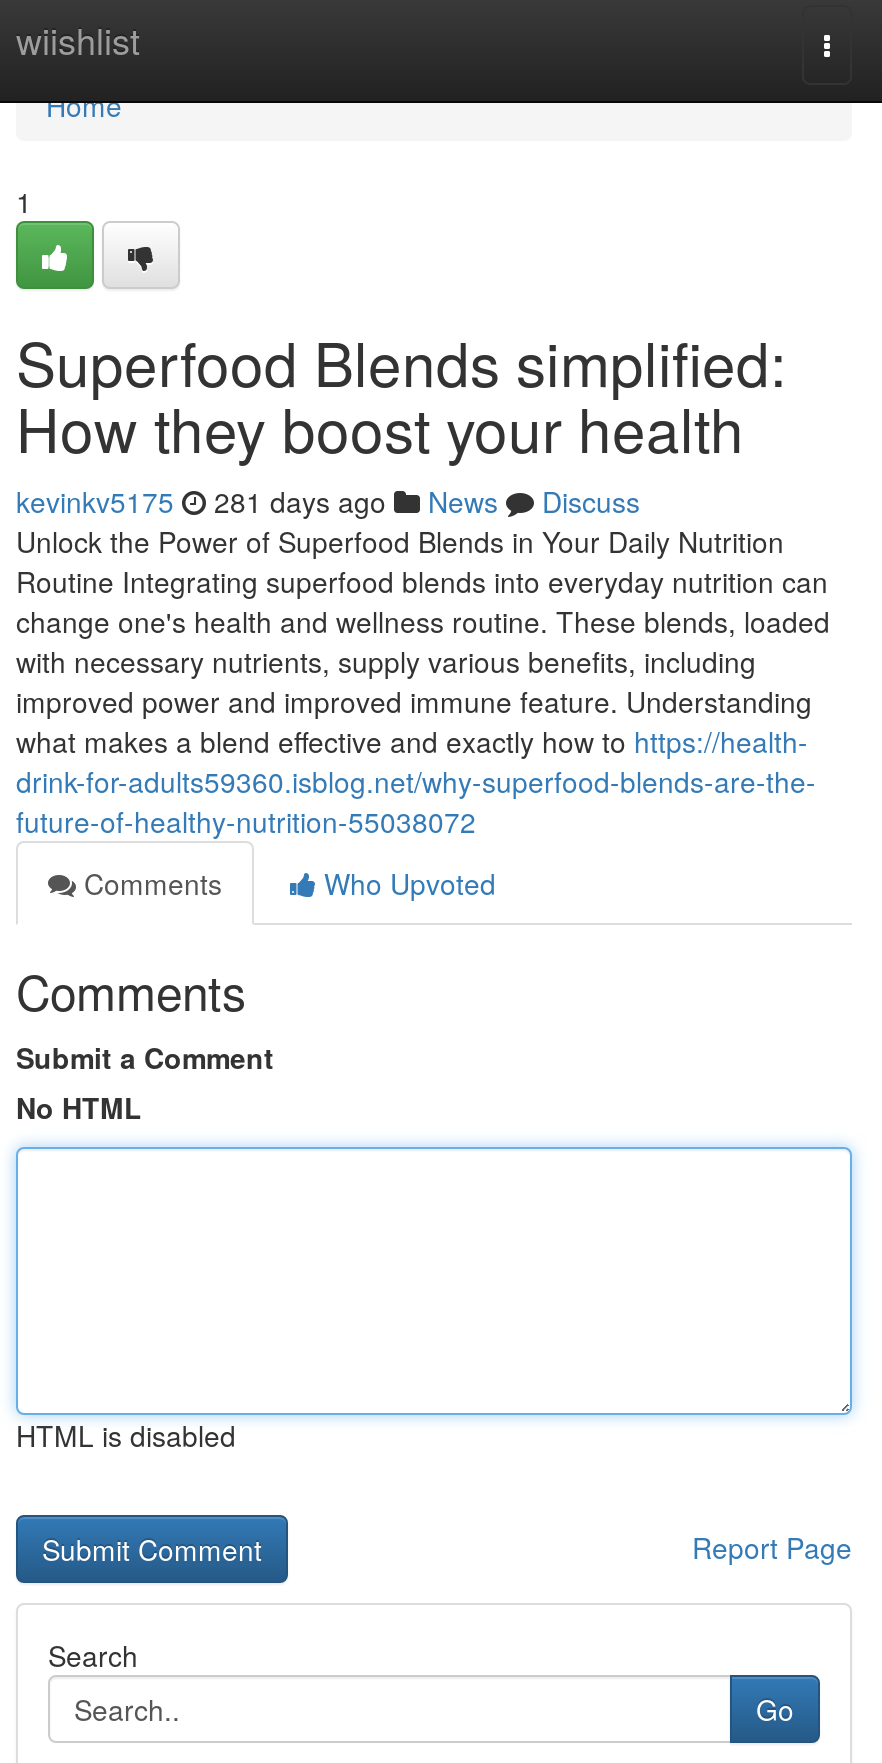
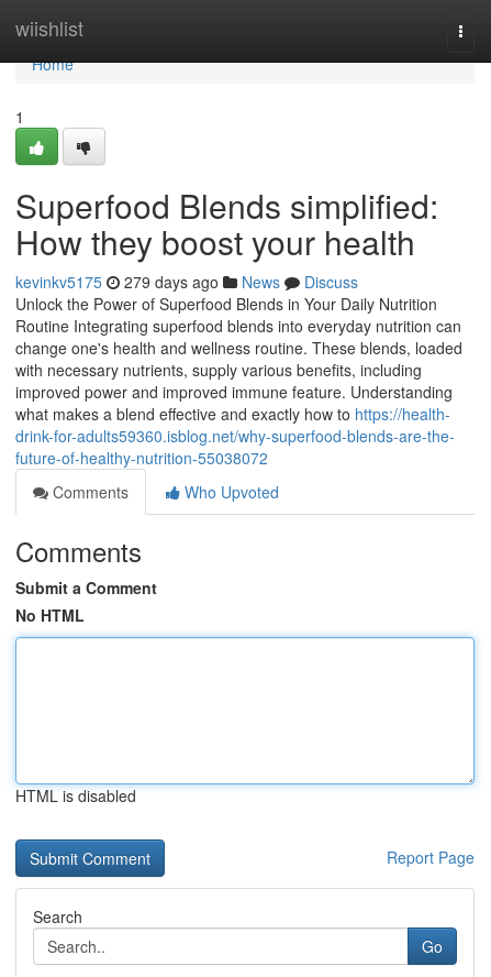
- kevinkv5175 281 days ago News Discuss
+ kevinkv5175 279 days ago News Discuss
